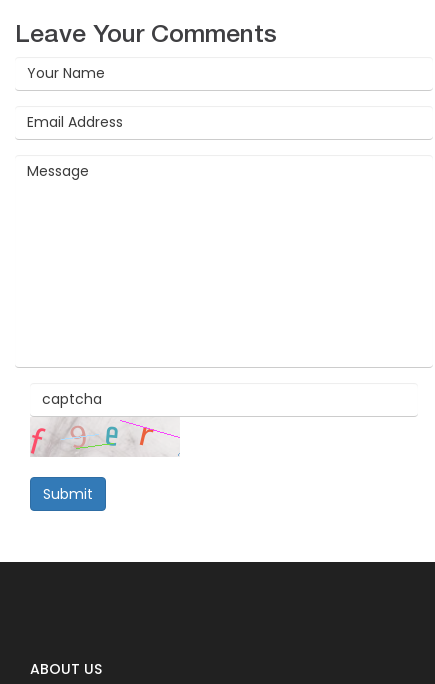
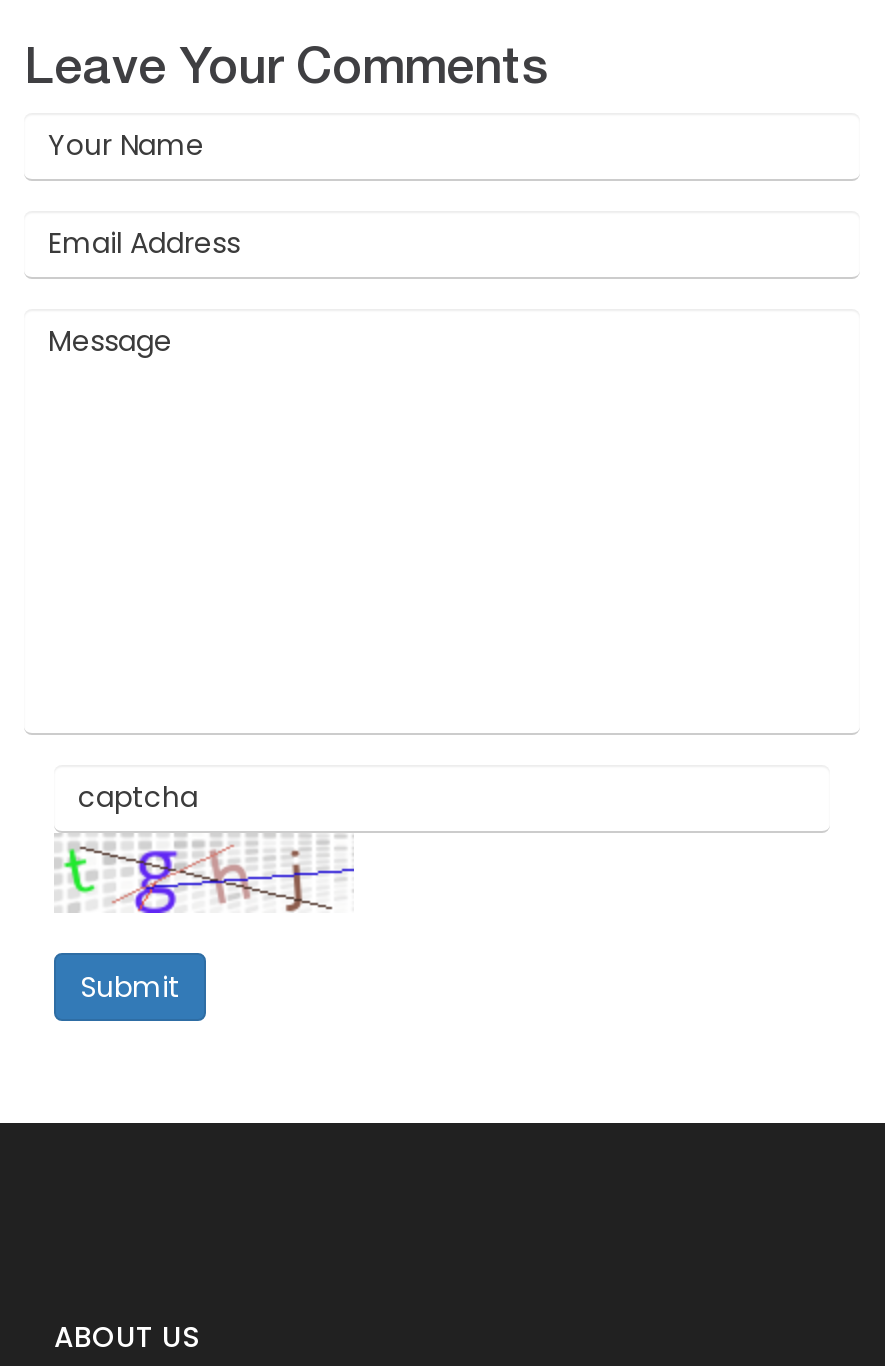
- [image]
+ [image]
